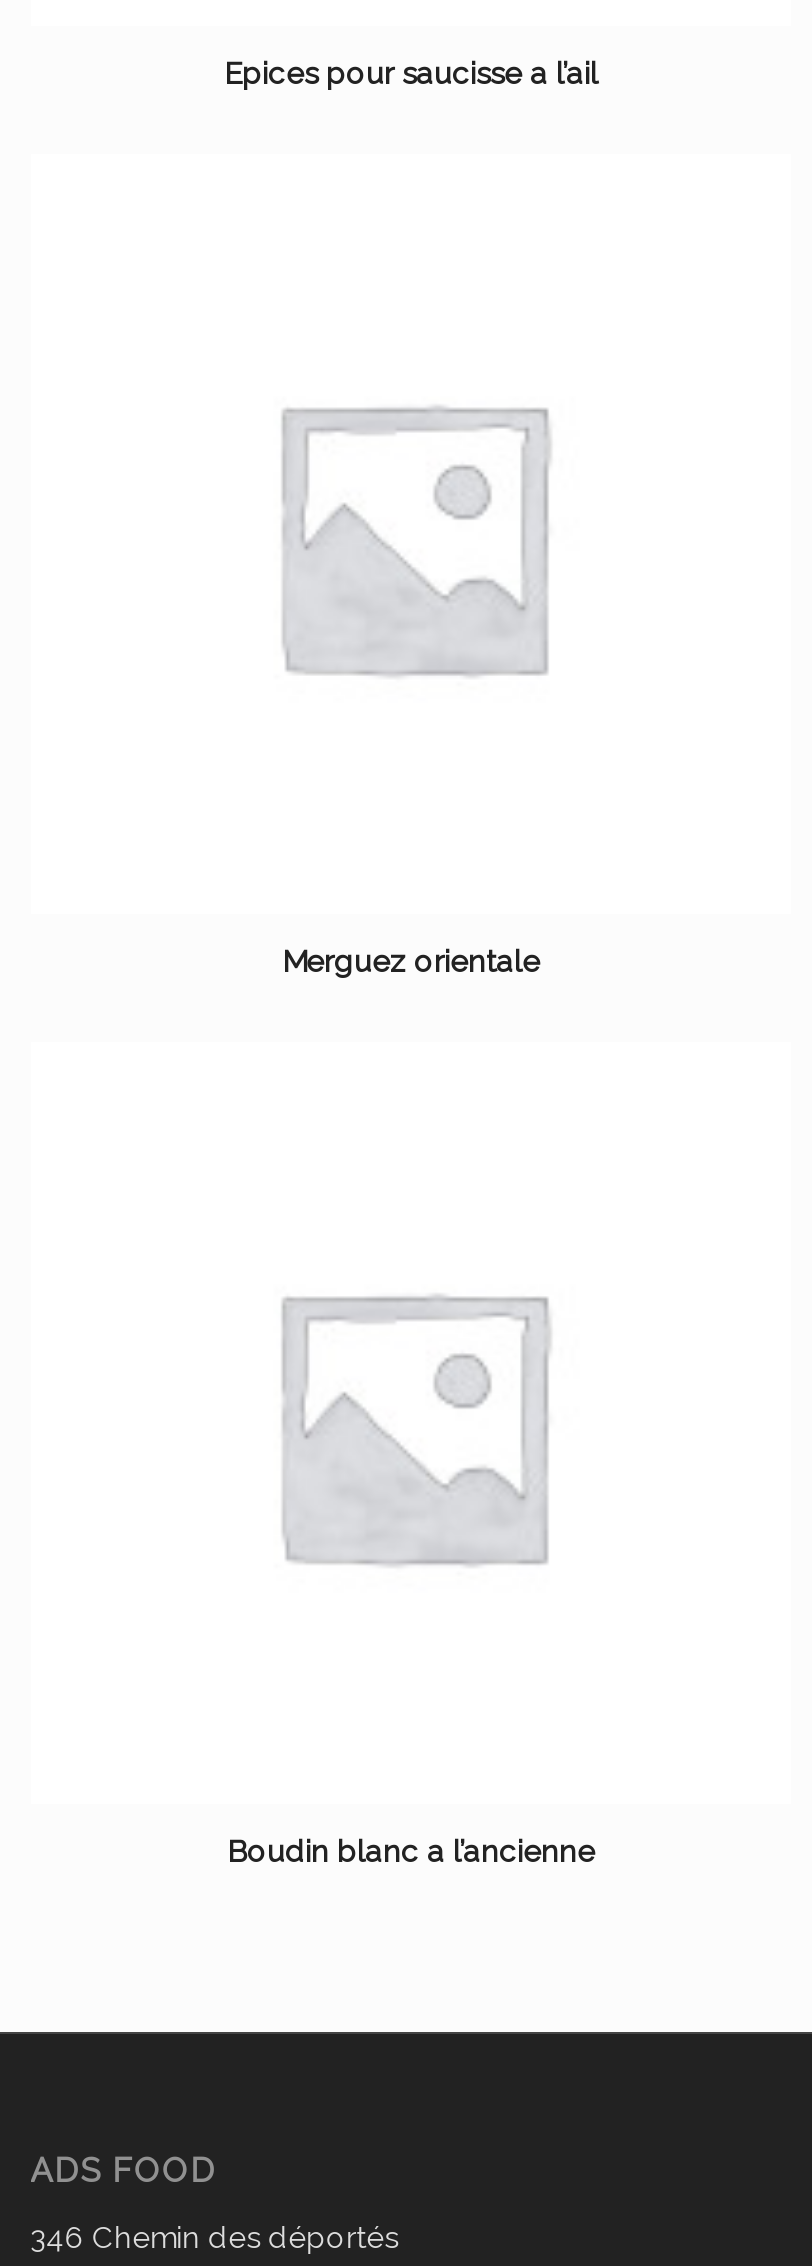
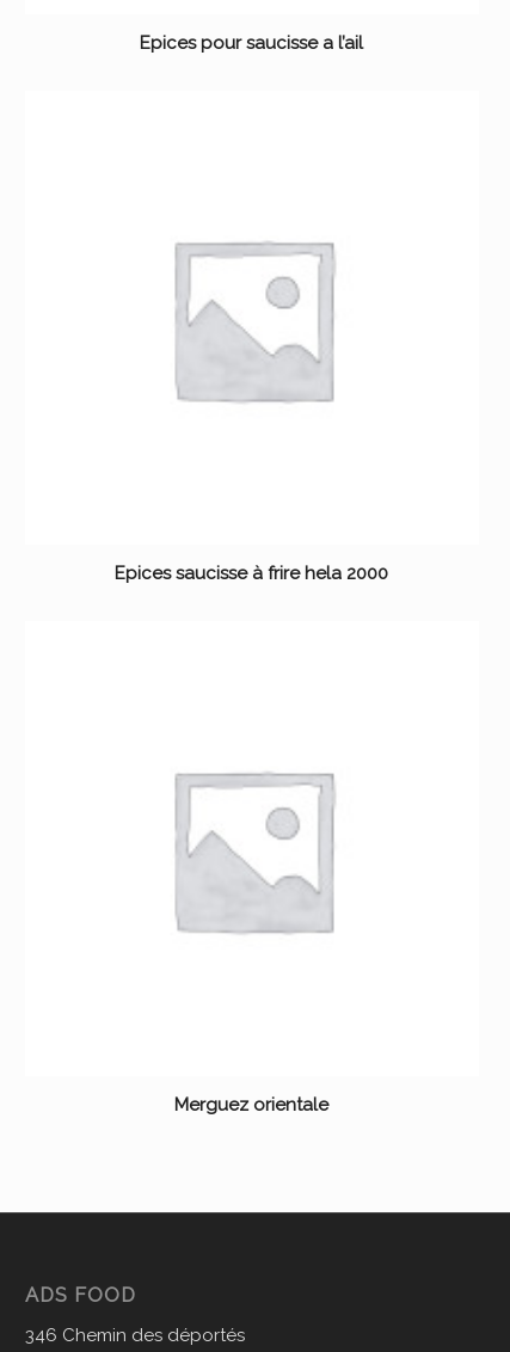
+ Epices saucisse à frire hela 2000

moved down: Merguez orientale

- Boudin blanc a l’ancienne
